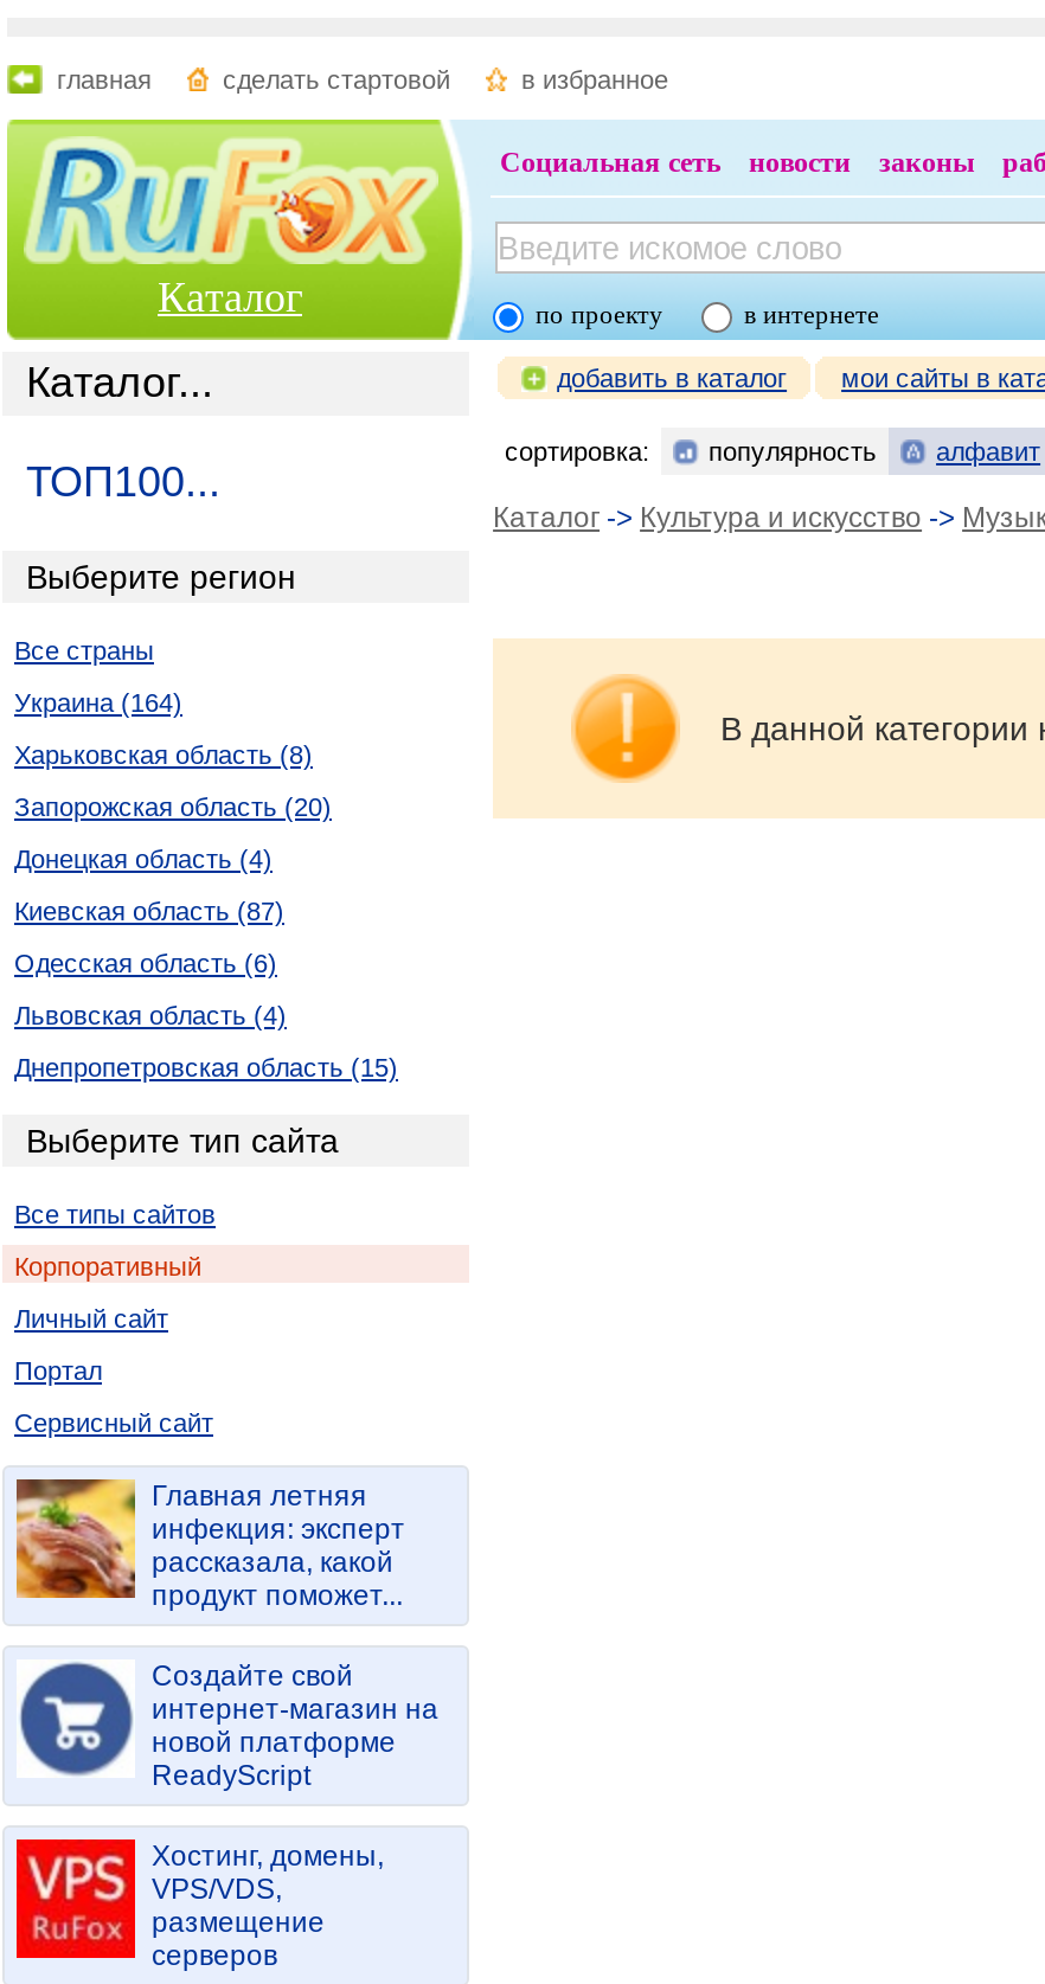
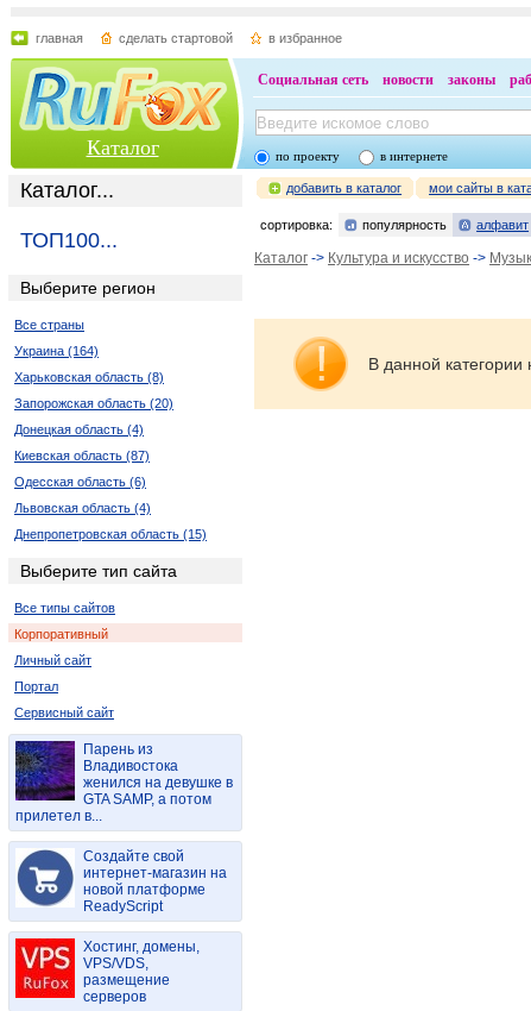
- [image]
- Главная летняя
- инфекция: эксперт
- рассказала, какой
- продукт поможет...
+ [image]
+ Парень из
+ Владивостока
+ женился на девушке в
+ GTA SAMP, а потом
+ прилетел в...
